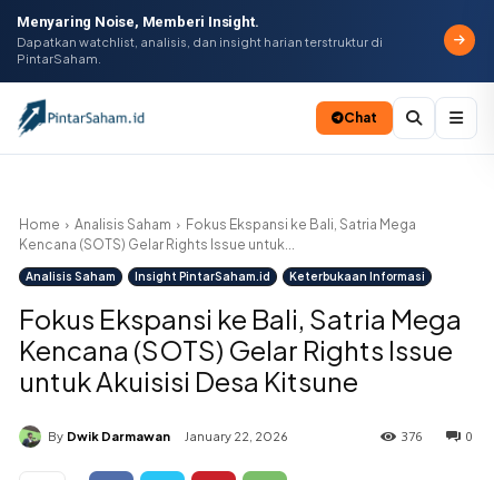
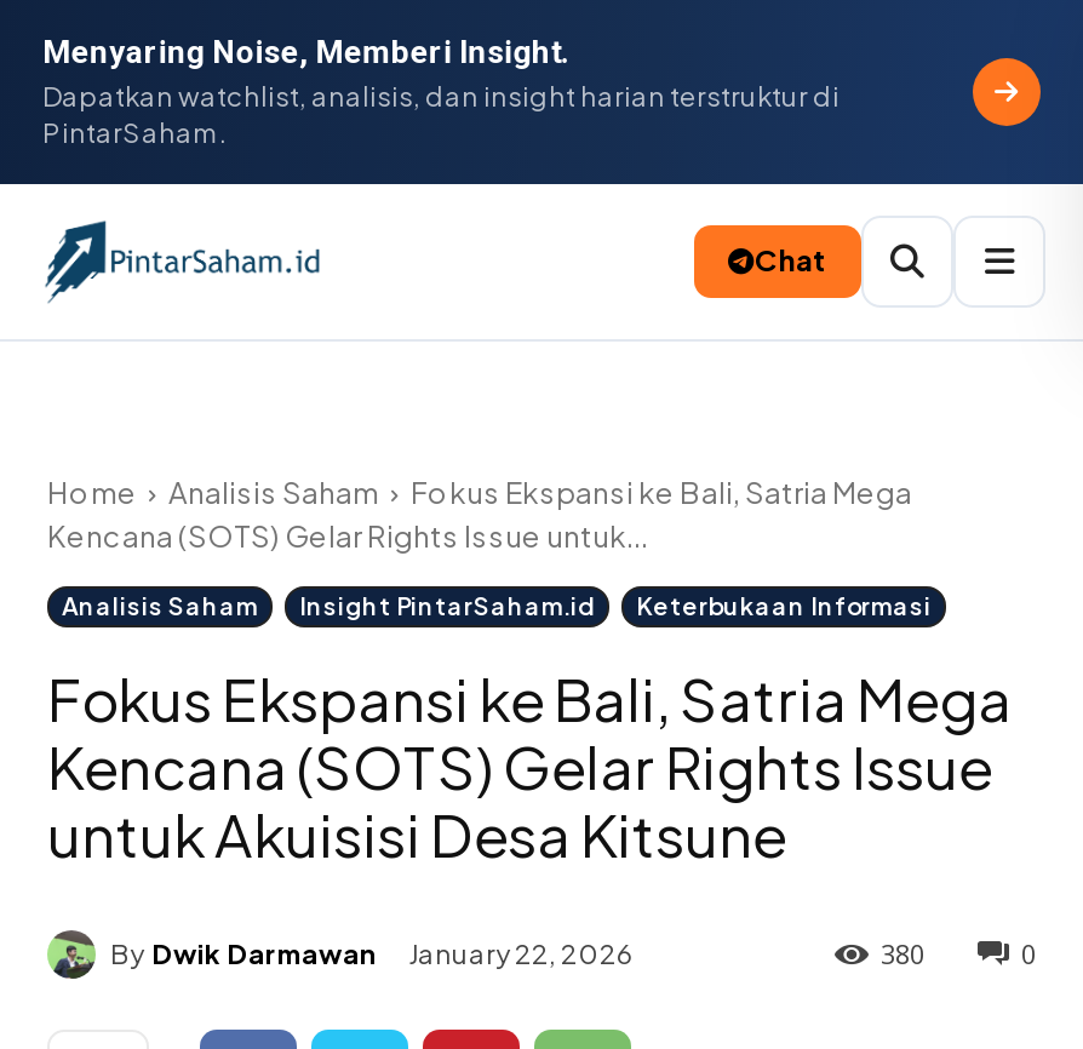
- 376
+ 380
